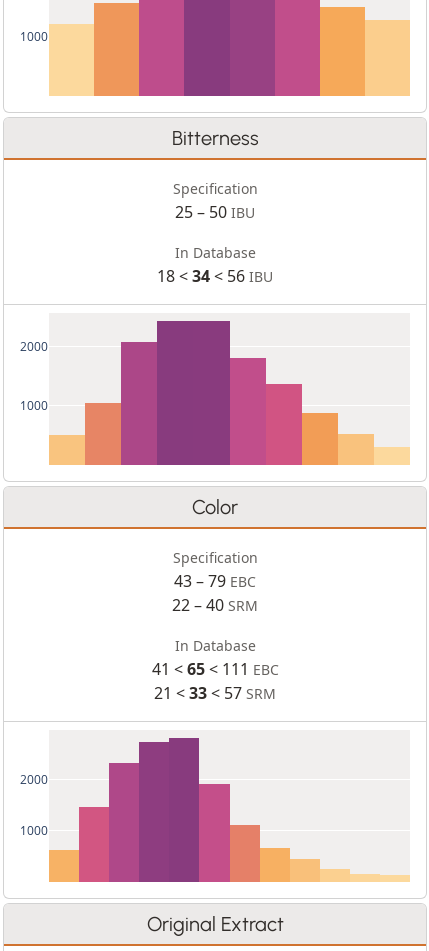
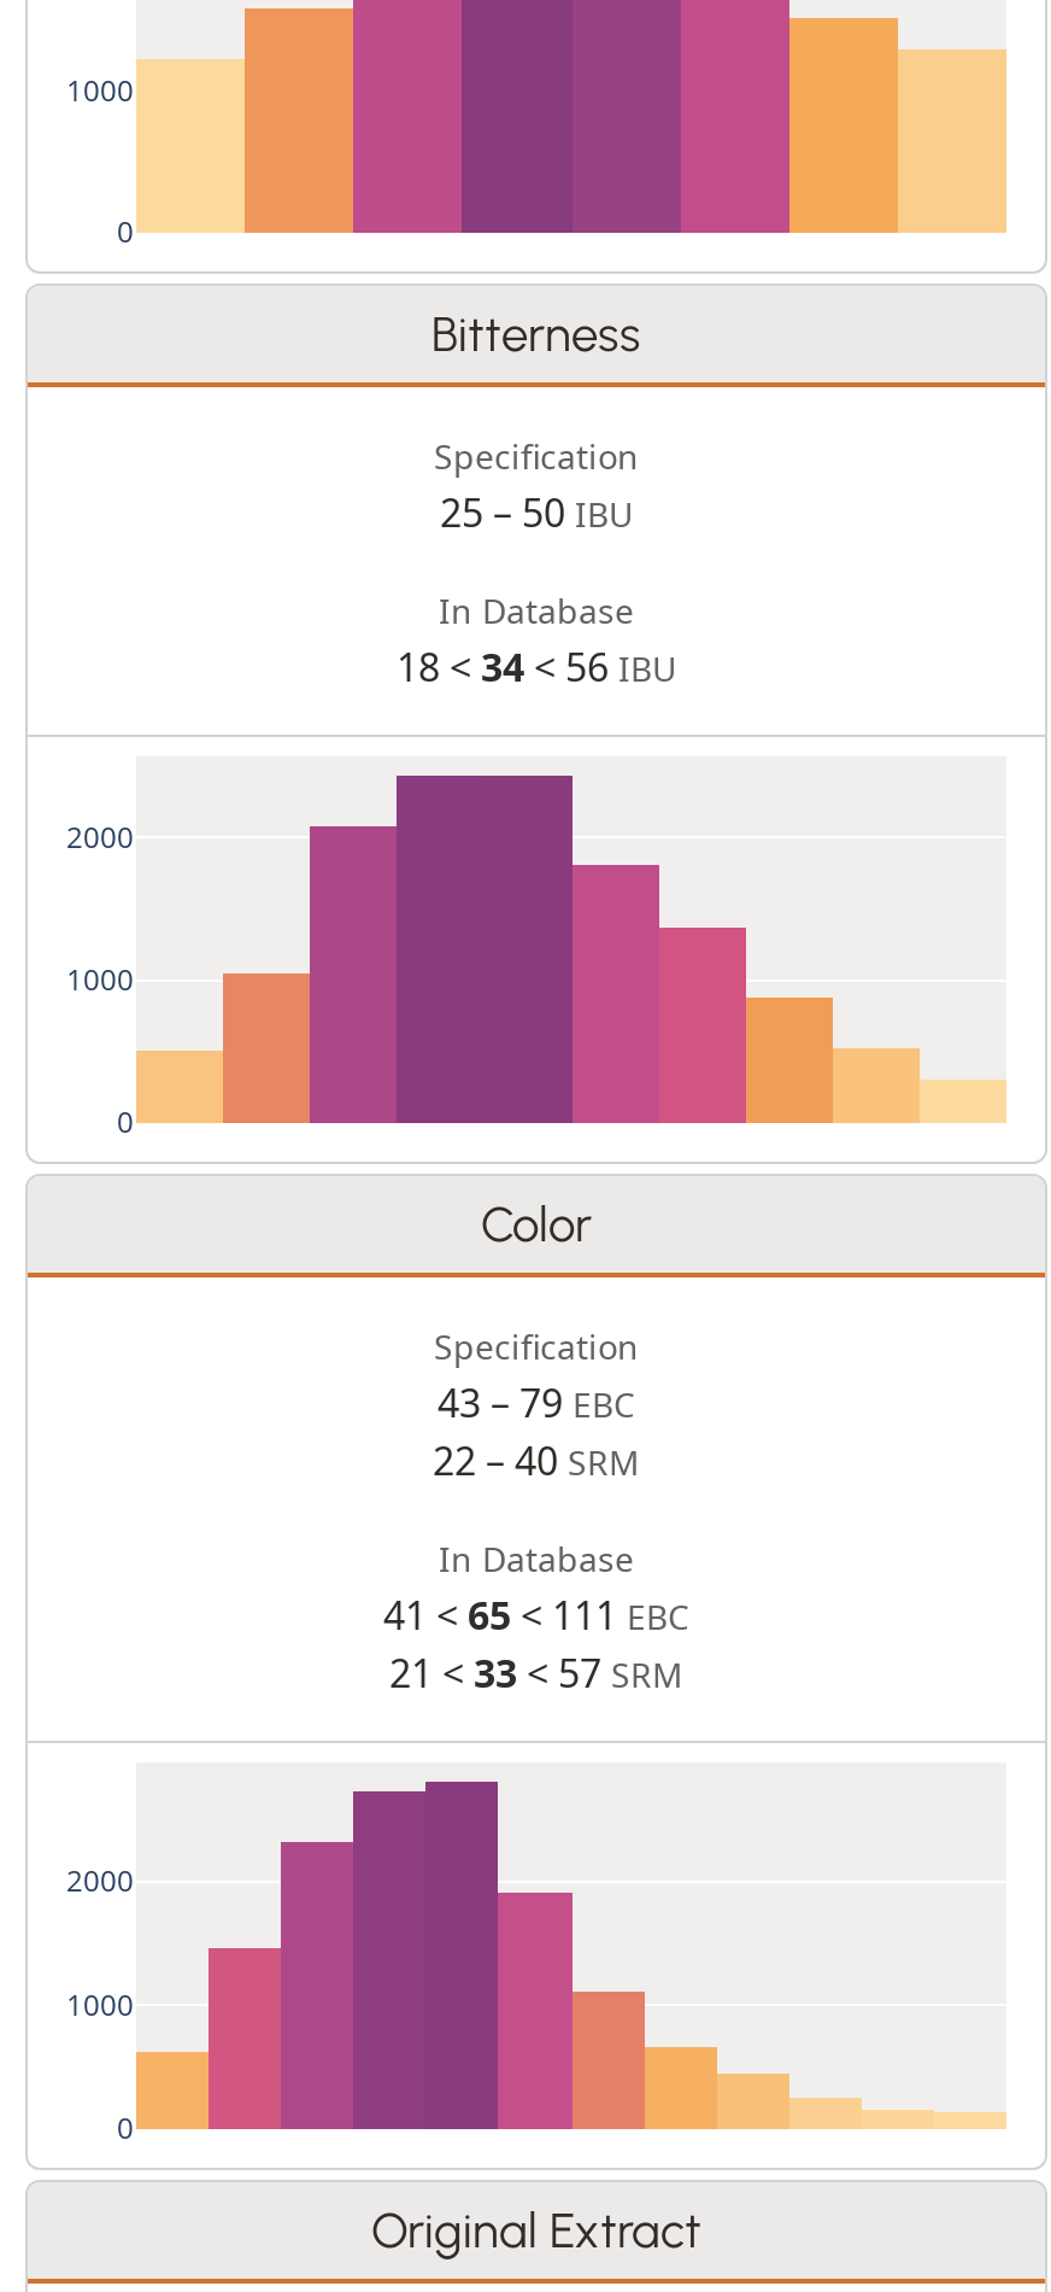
+ 0

+ 0

+ 0
